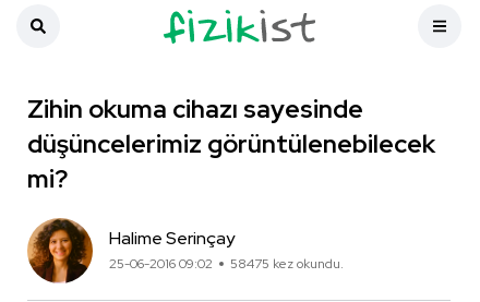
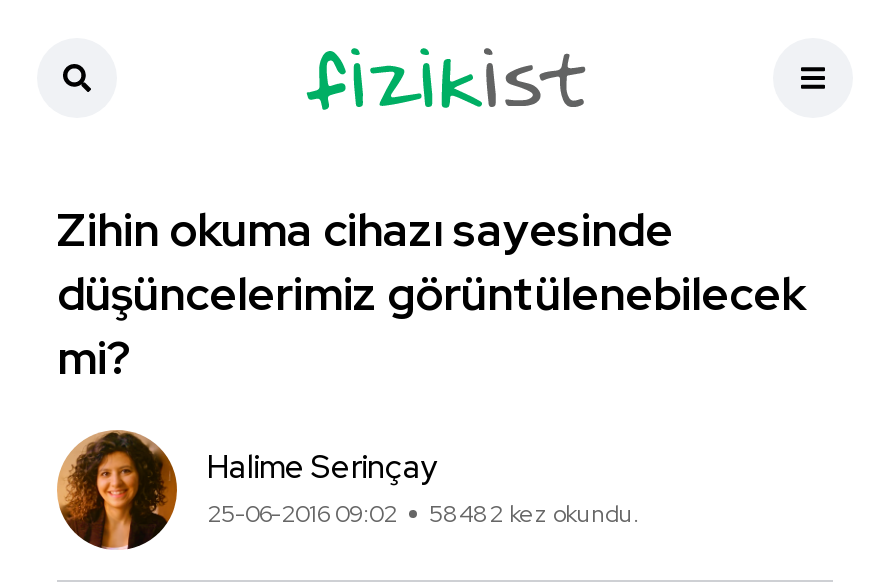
- 25-06-2016 09:02 58475 kez okundu.
+ 25-06-2016 09:02 58482 kez okundu.
